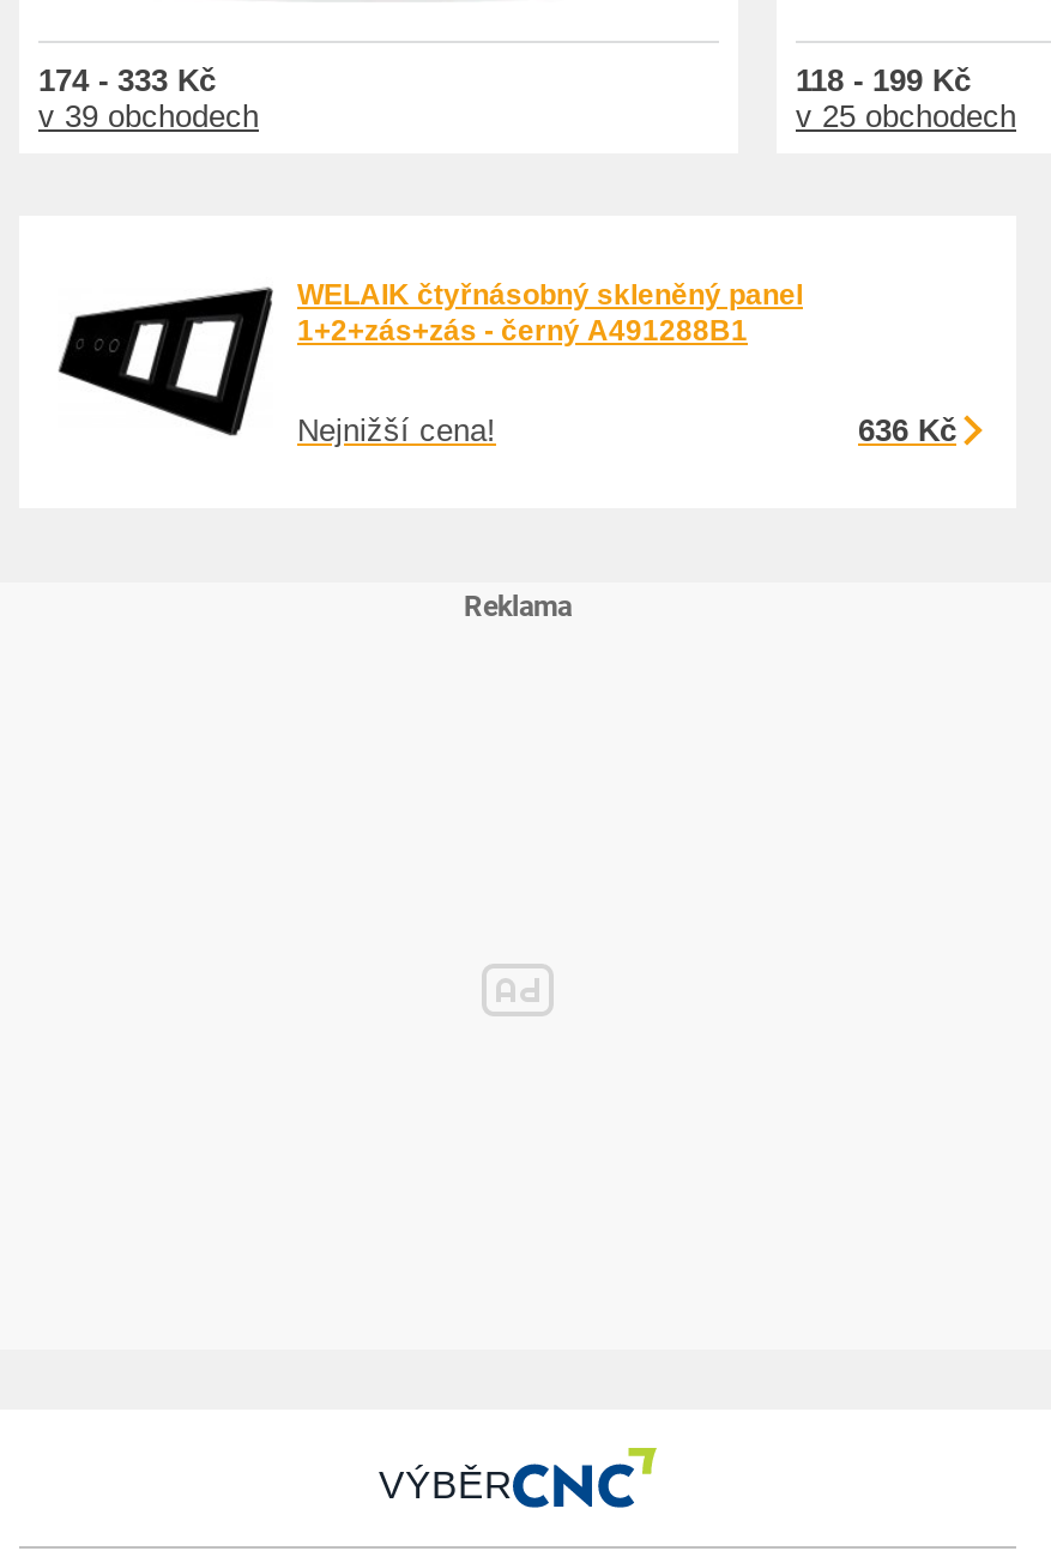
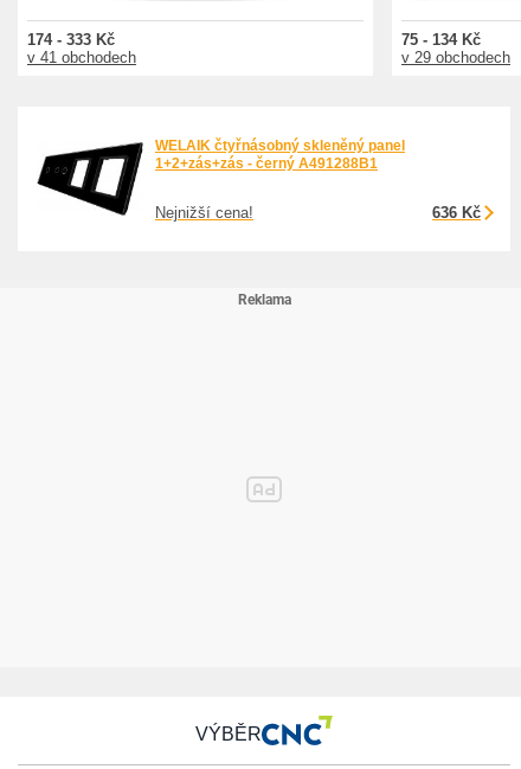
- 118 - 199 Kč
+ 75 - 134 Kč

- v 39 obchodech
+ v 41 obchodech

- v 25 obchodech
+ v 29 obchodech
